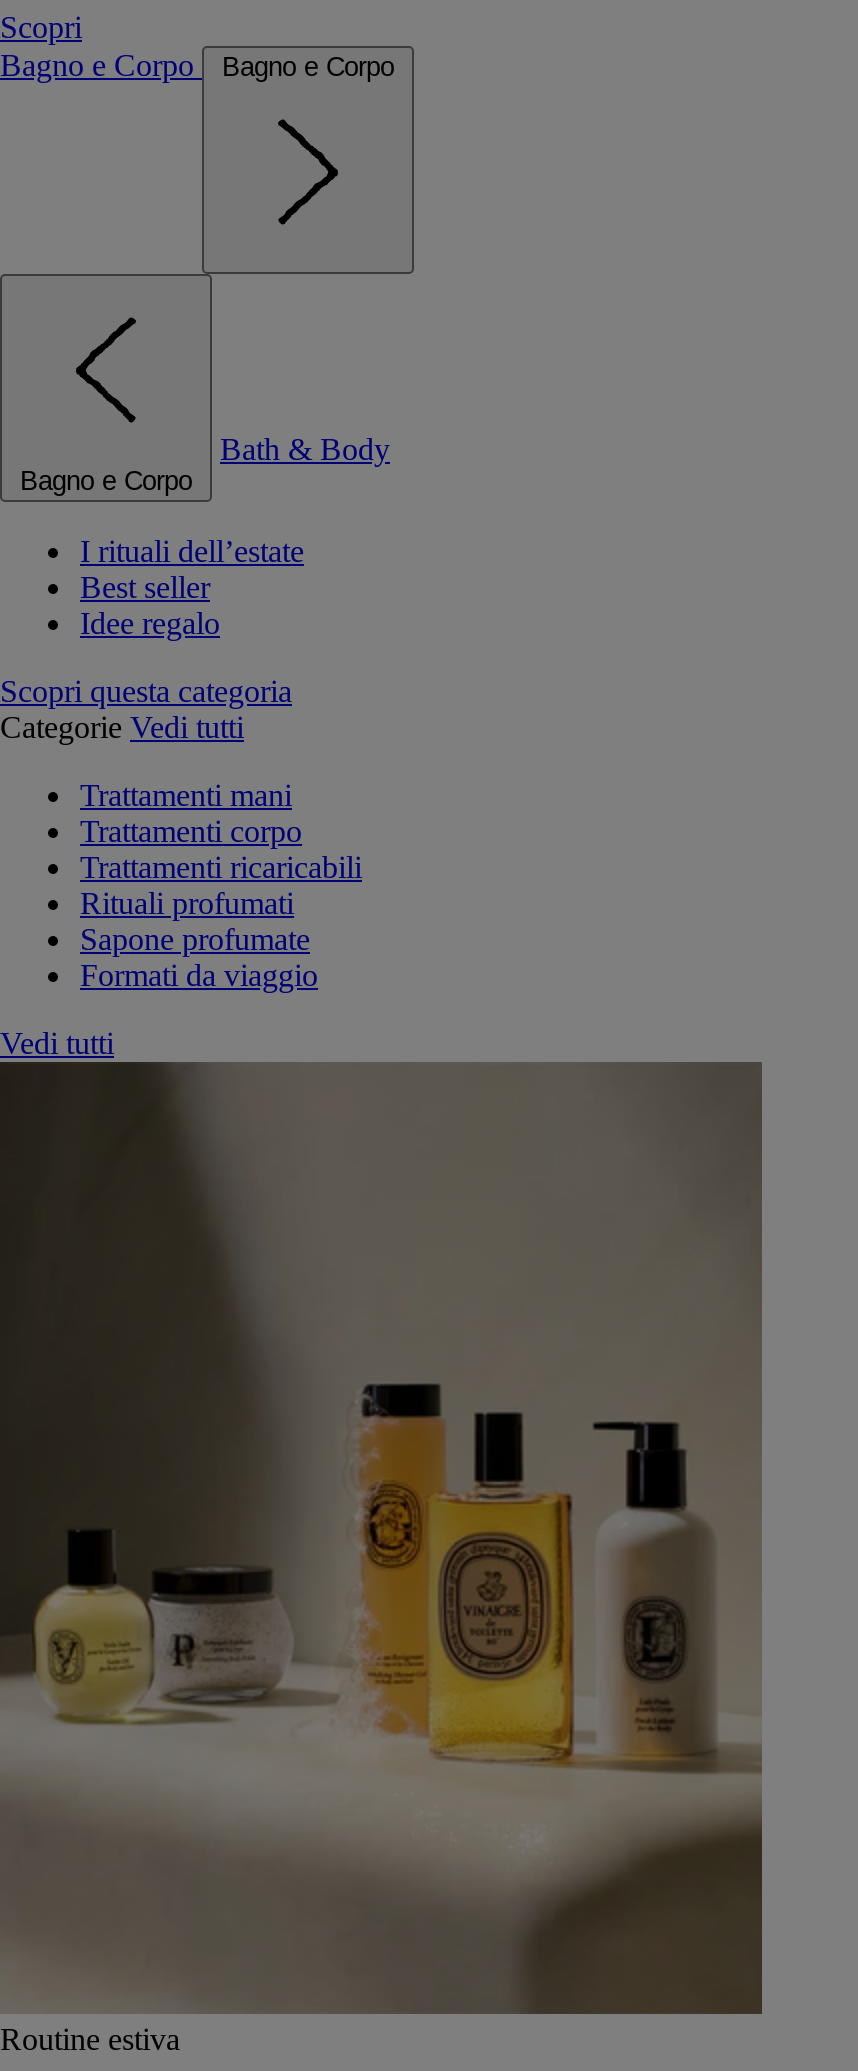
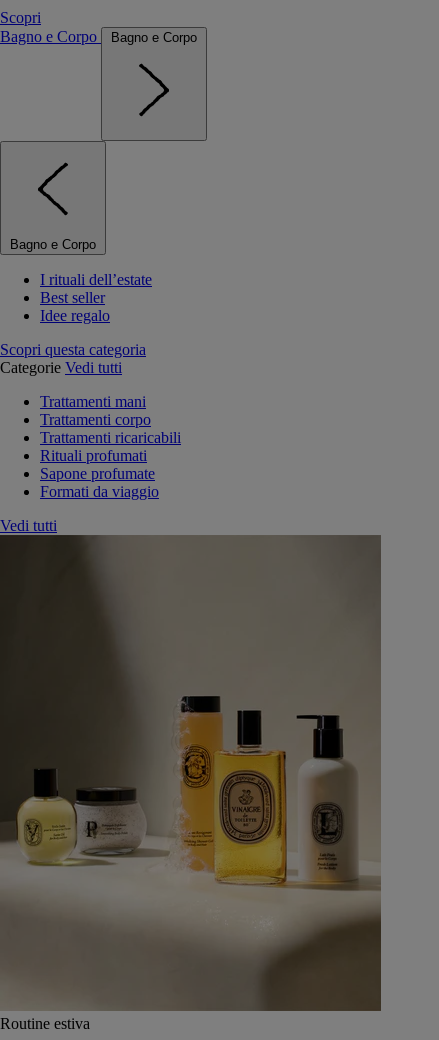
- Bath & Body
